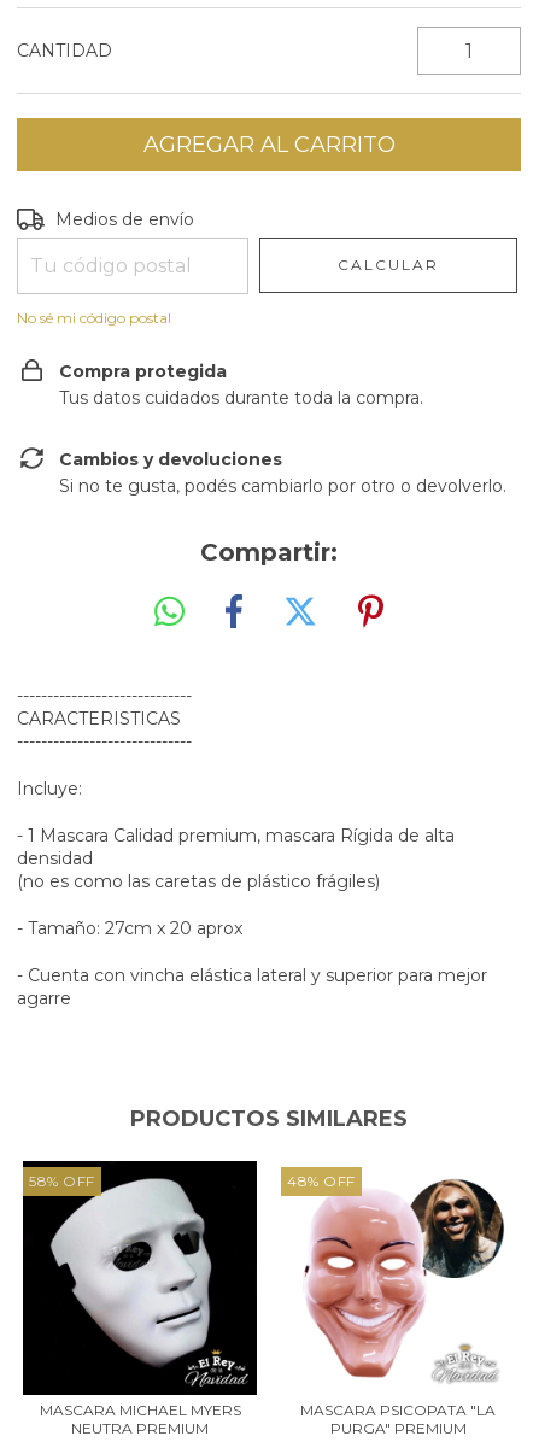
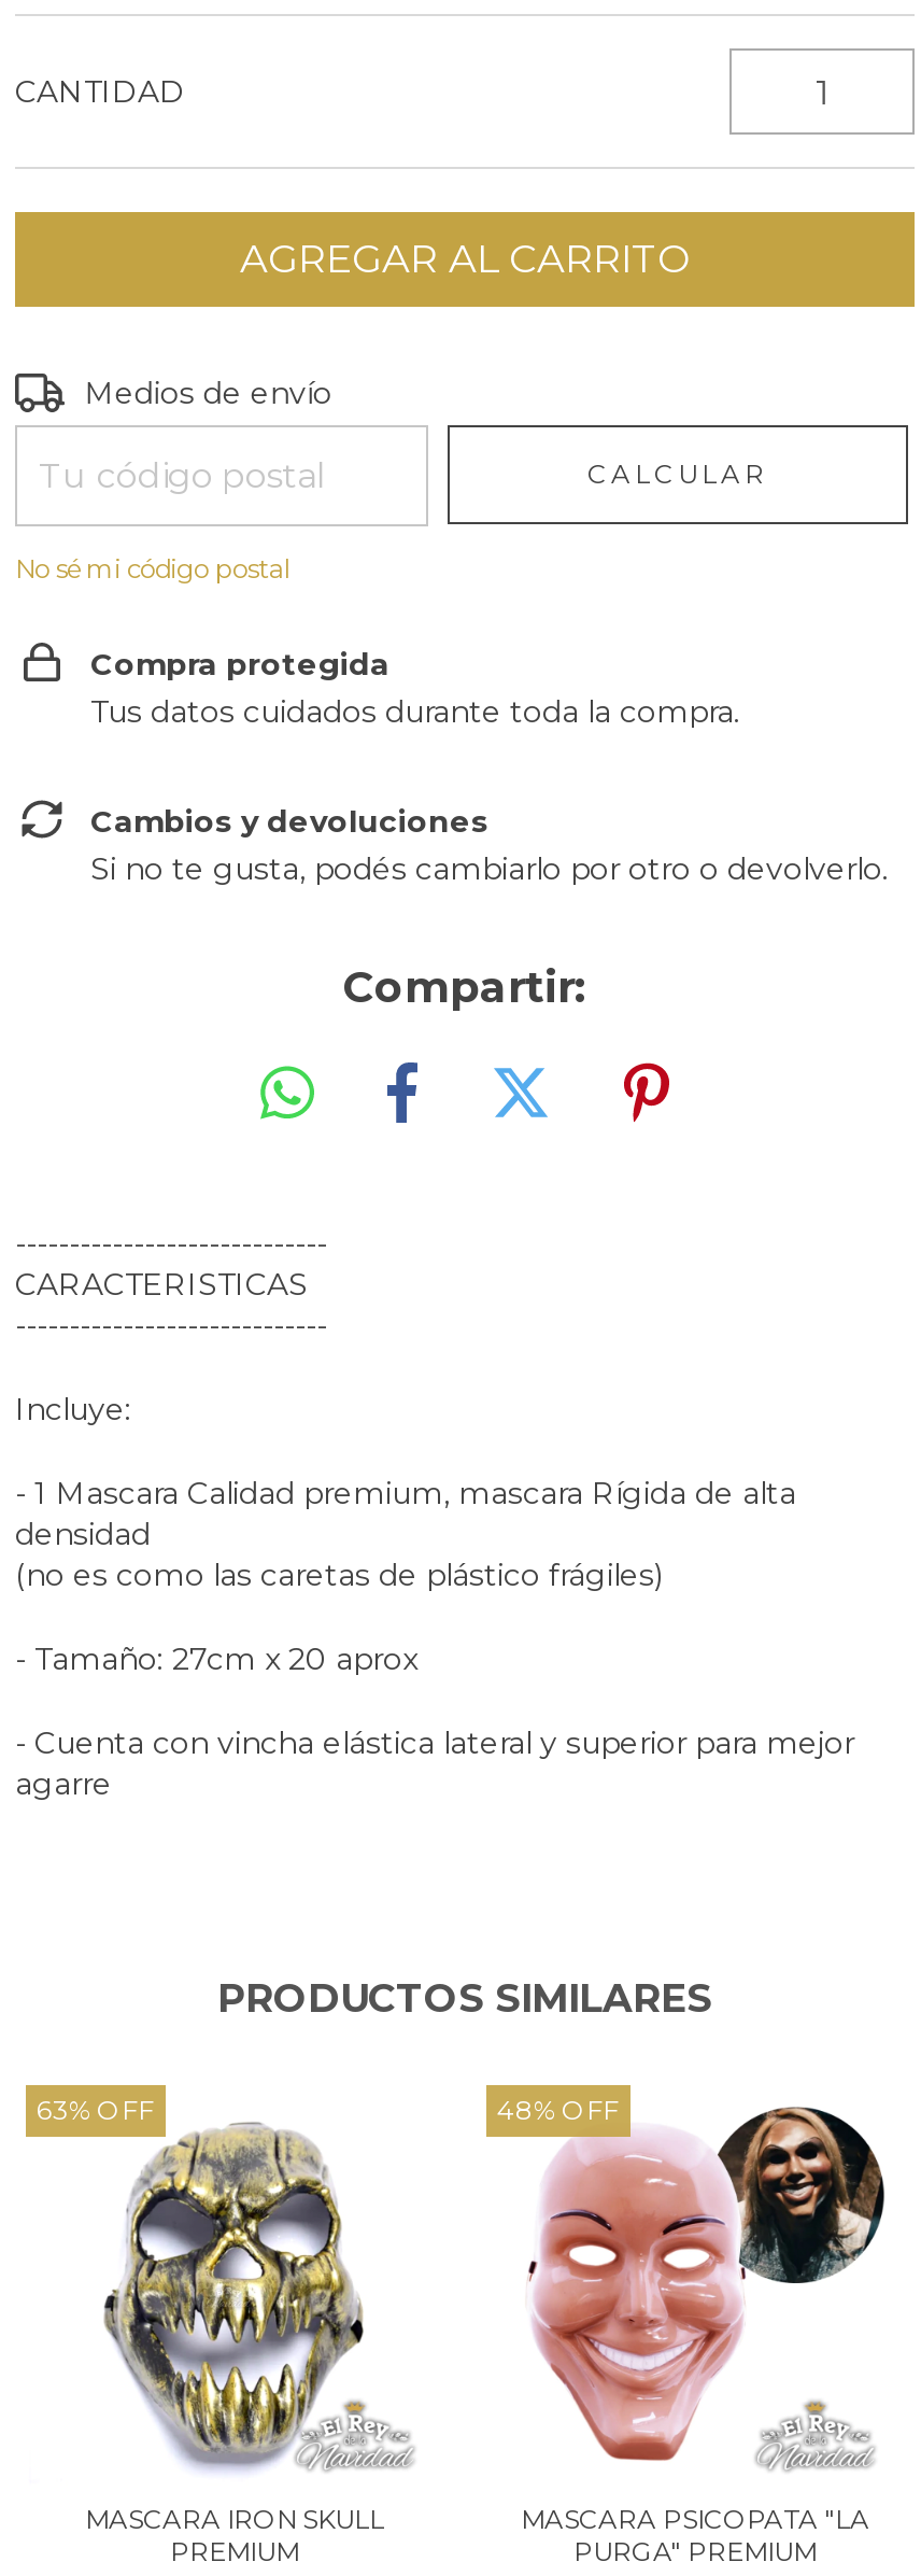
- [image]
- 58% OFF
+ [image]
+ 63% OFF

- MASCARA MICHAEL MYERS
- NEUTRA PREMIUM
+ MASCARA IRON SKULL
+ PREMIUM
